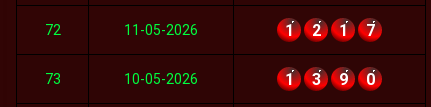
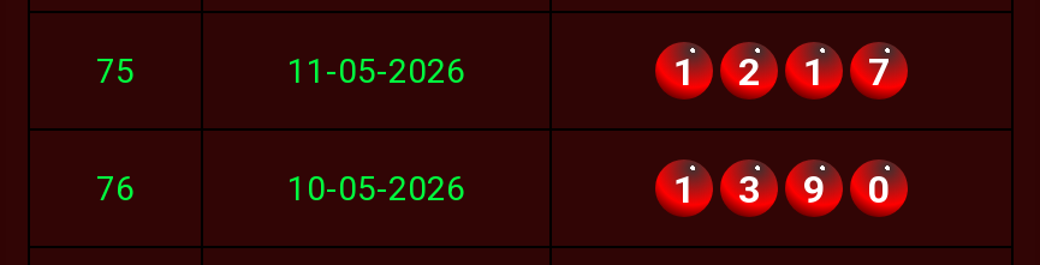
- 72
+ 75

- 73
+ 76
